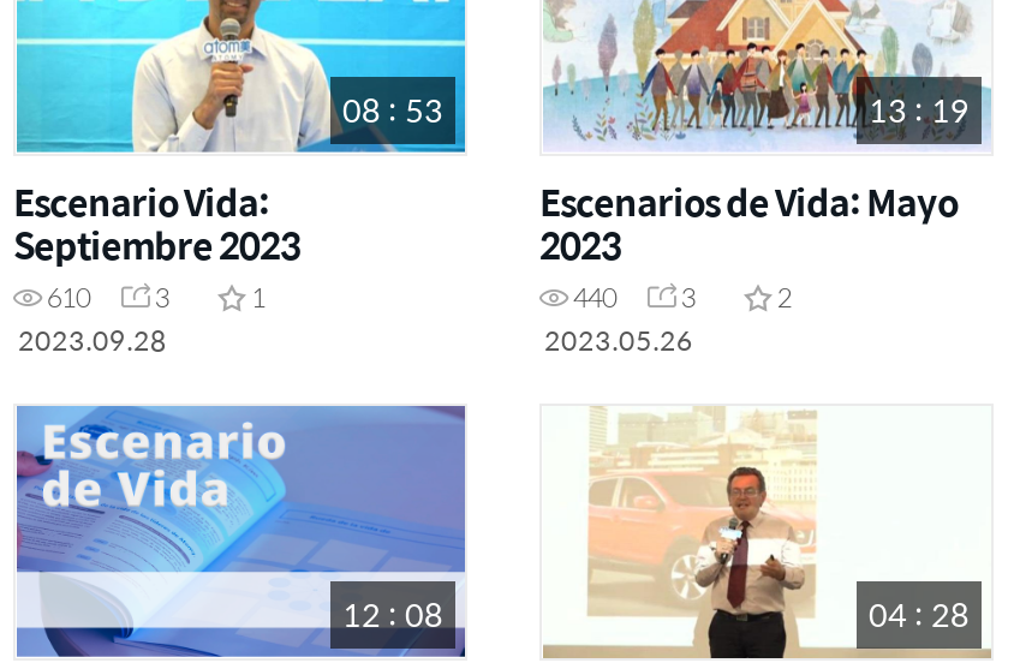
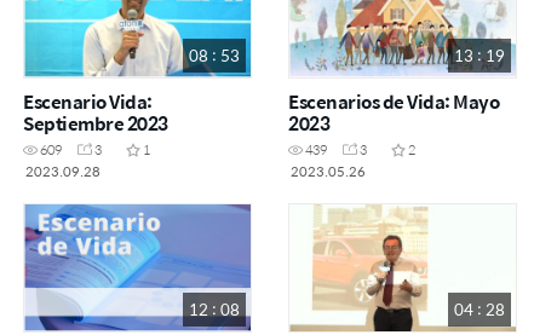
- 610 3 1
+ 609 3 1

- 440 3 2
+ 439 3 2
